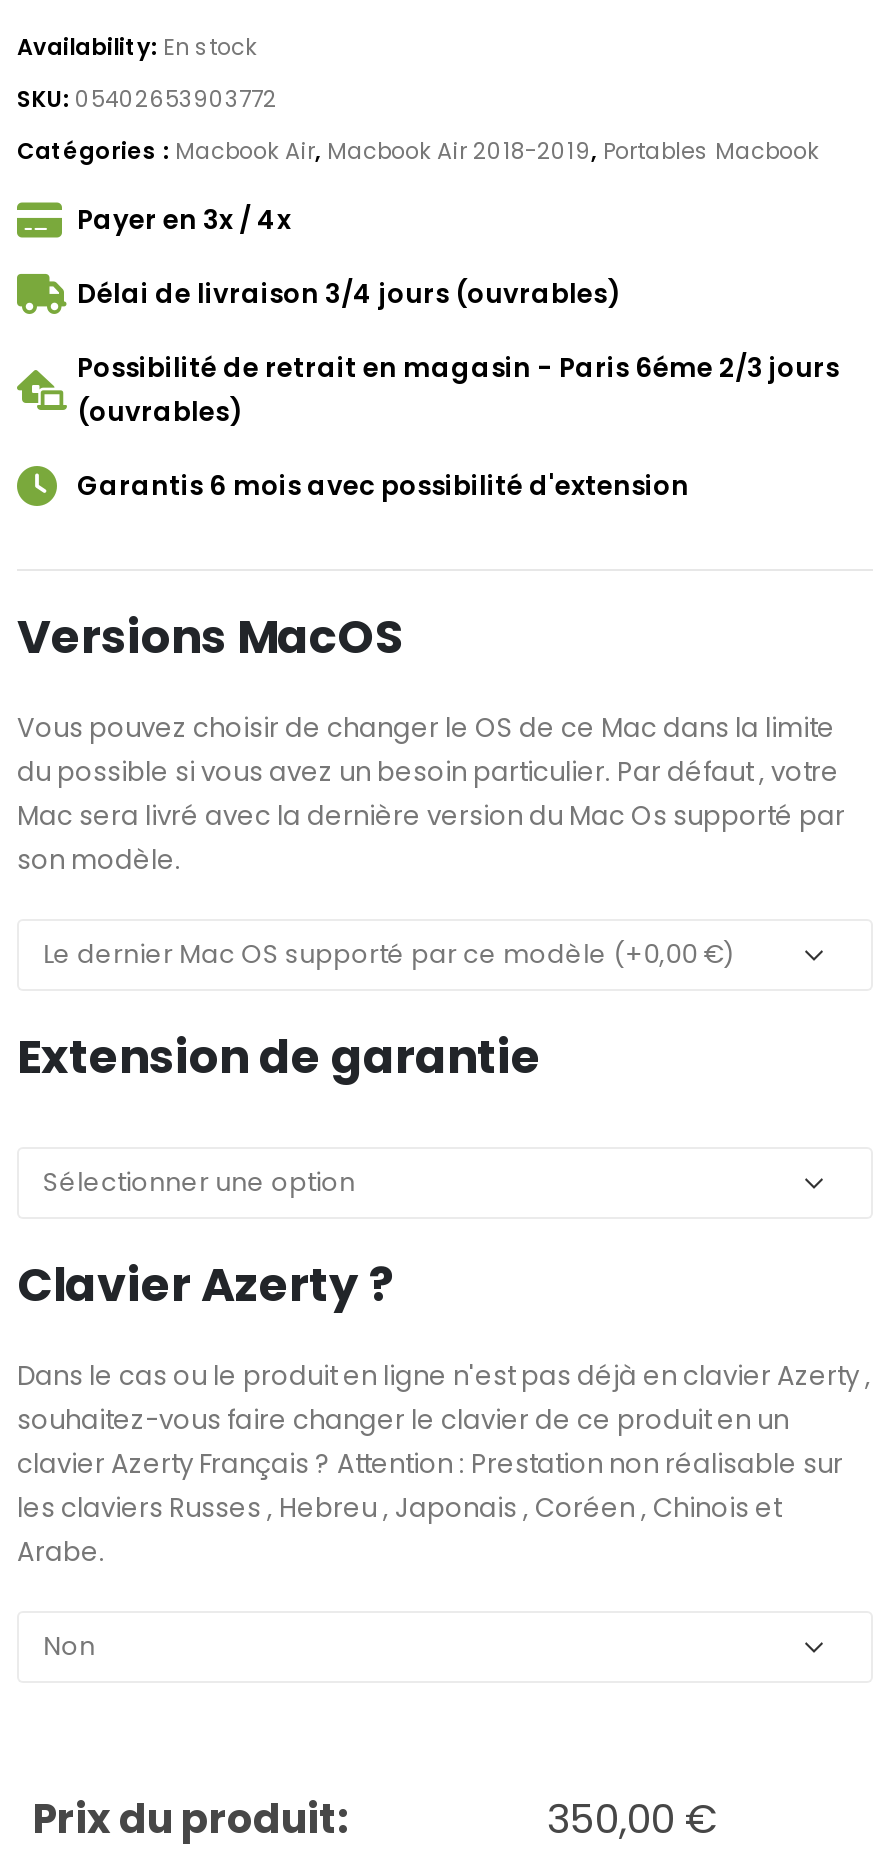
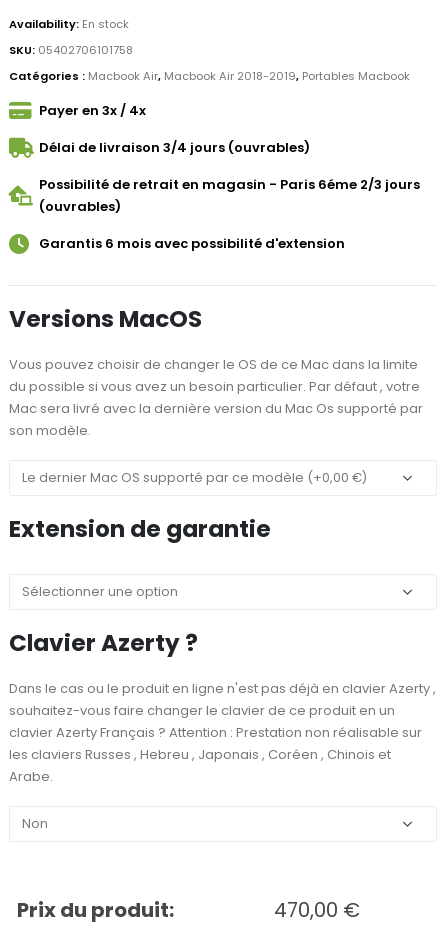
- SKU: 05402653903772
+ SKU: 05402706101758

- 350,00 €
+ 470,00 €
